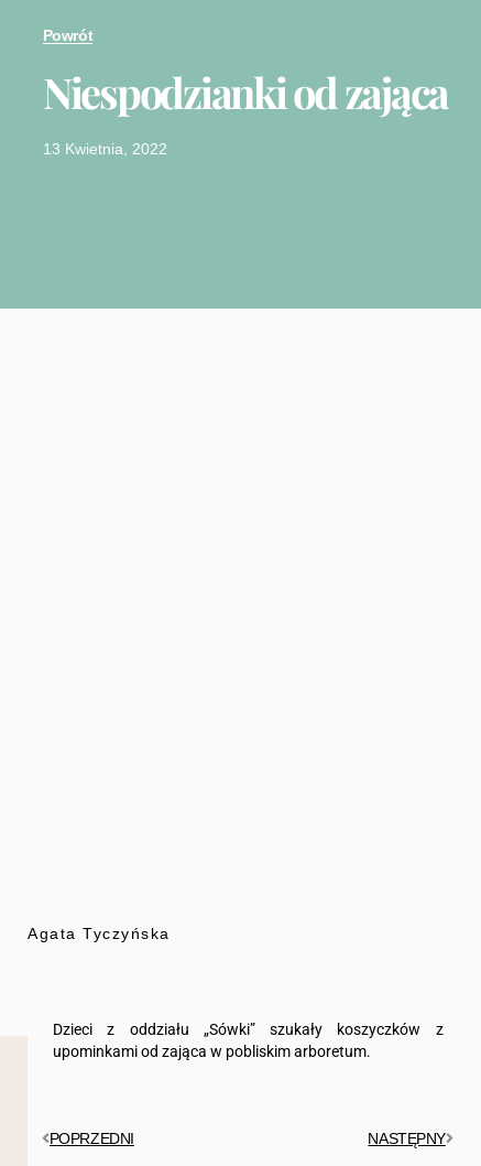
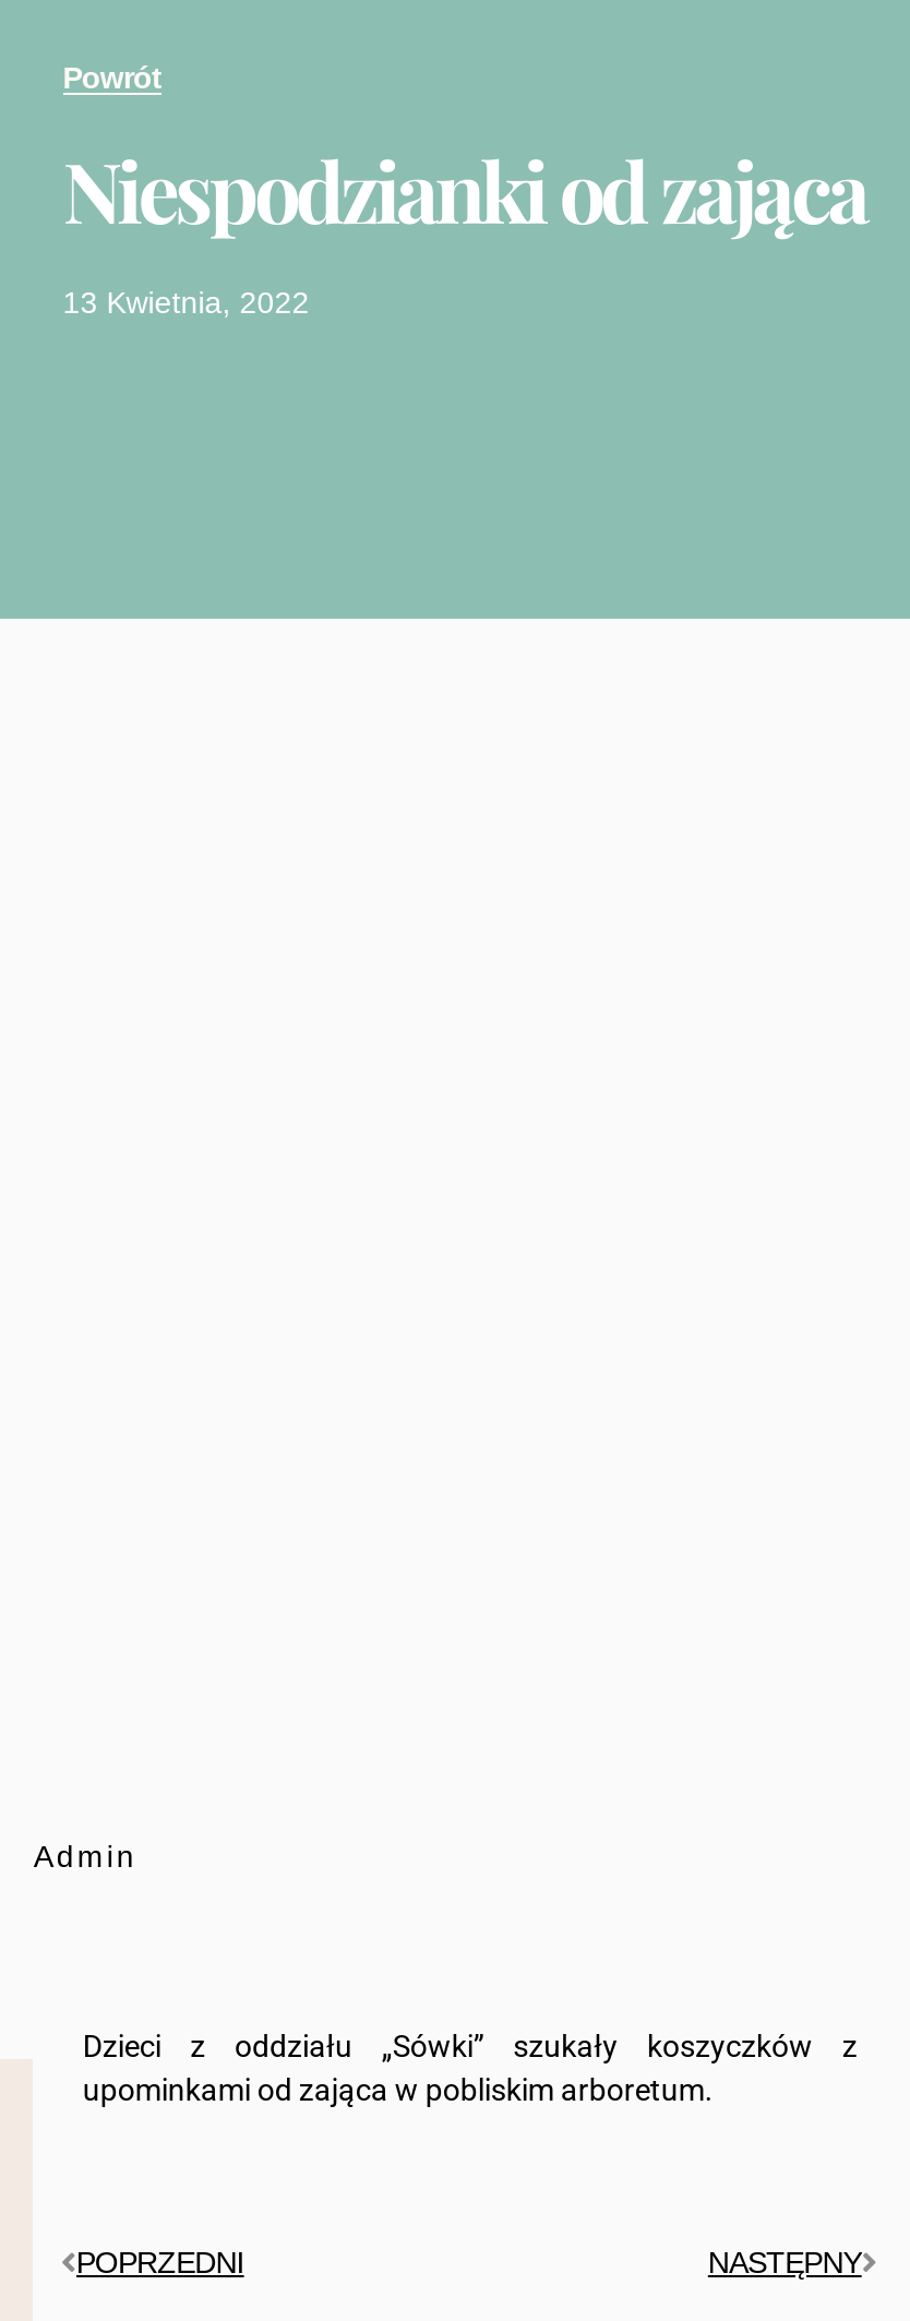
- Agata Tyczyńska
+ Admin
